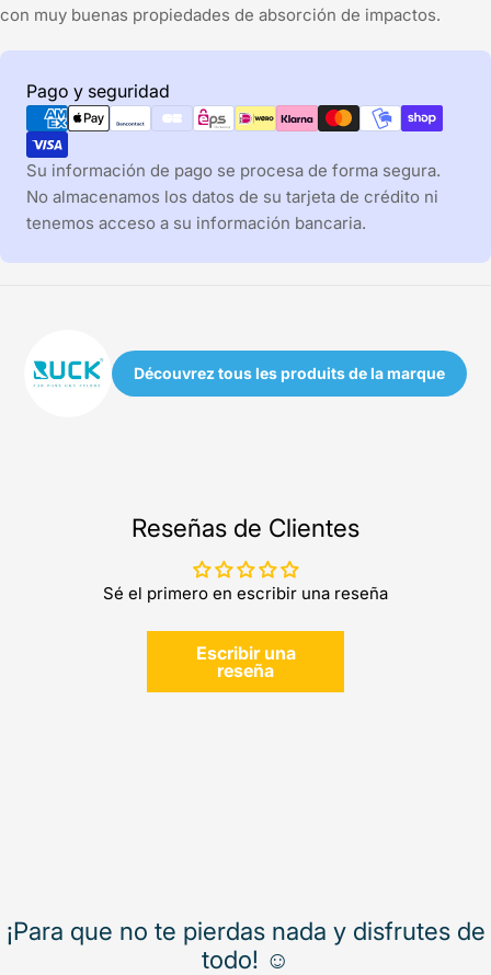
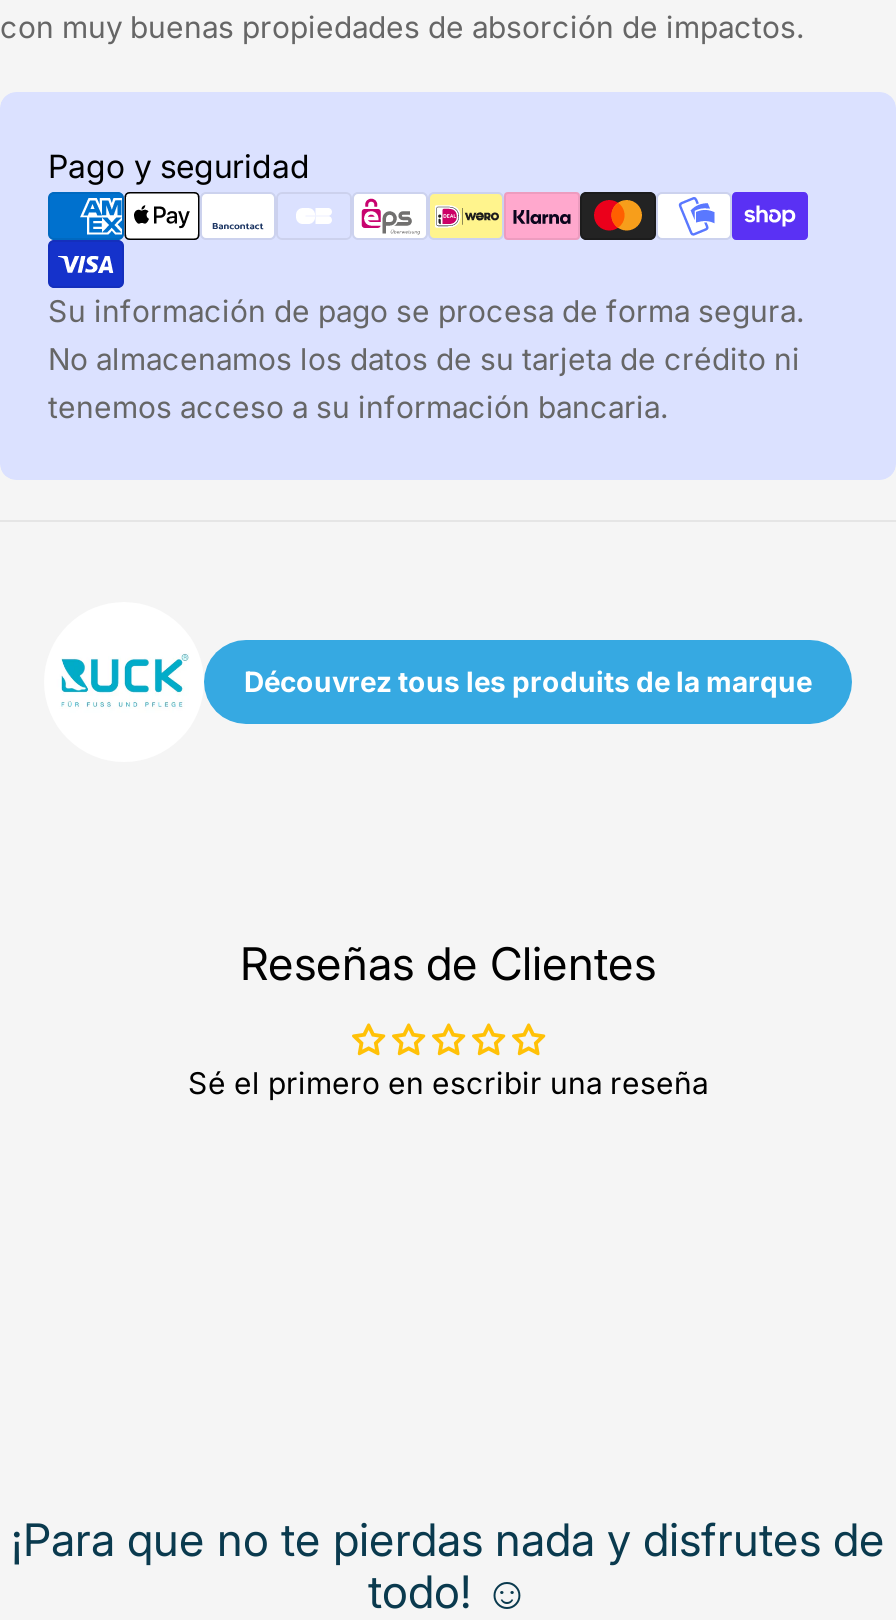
- Escribir una
- reseña
